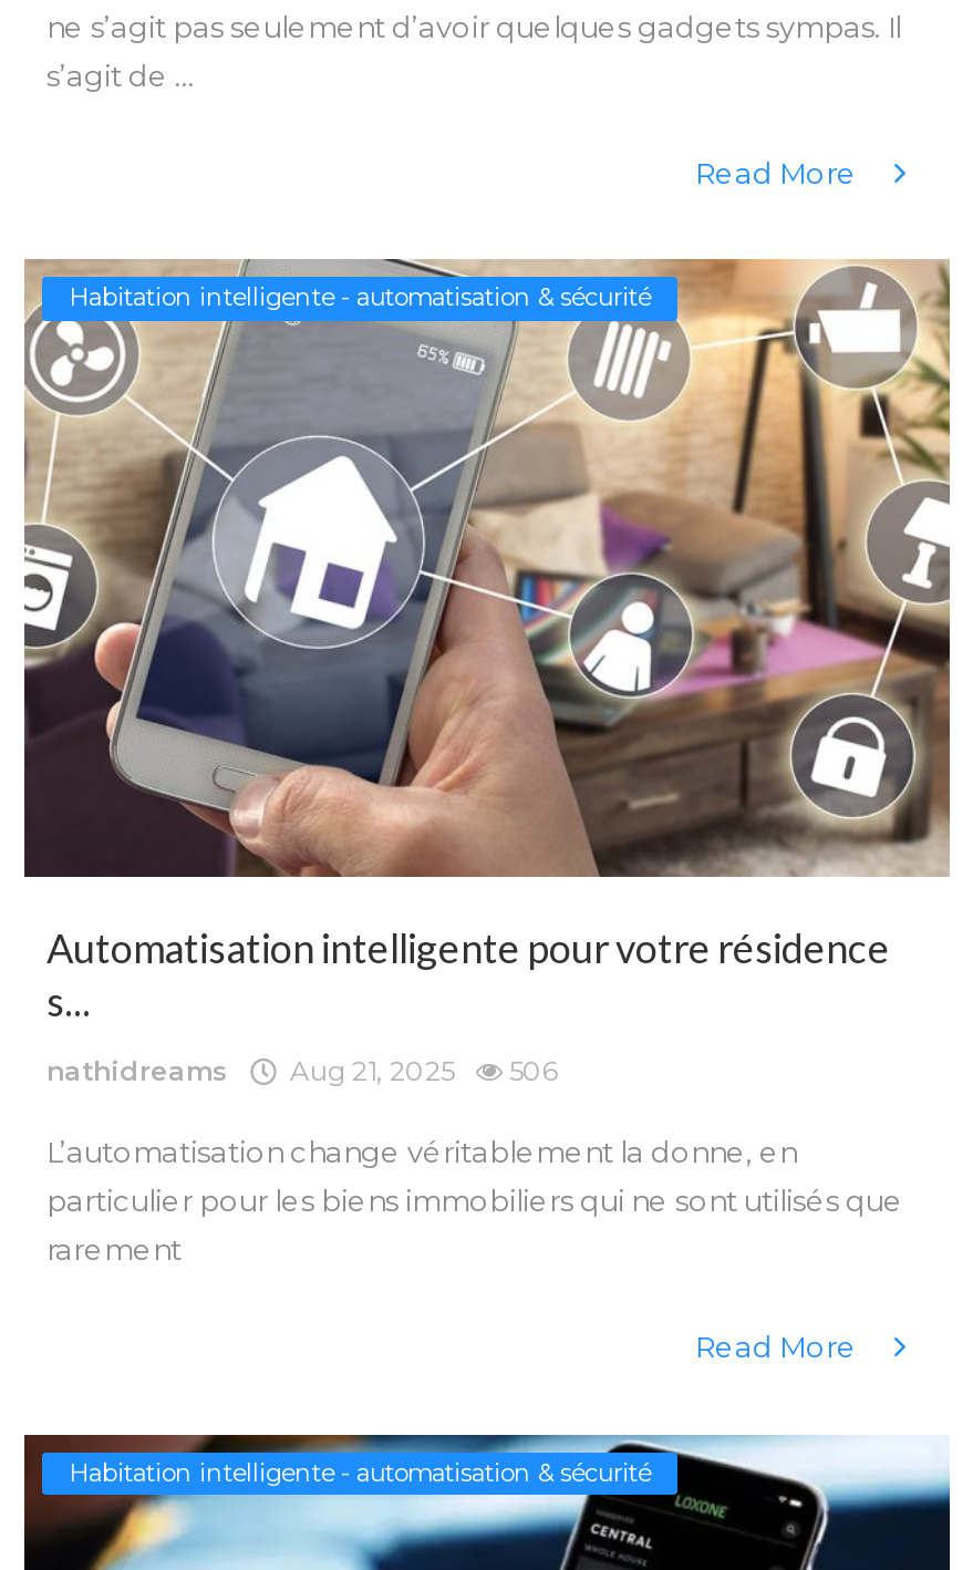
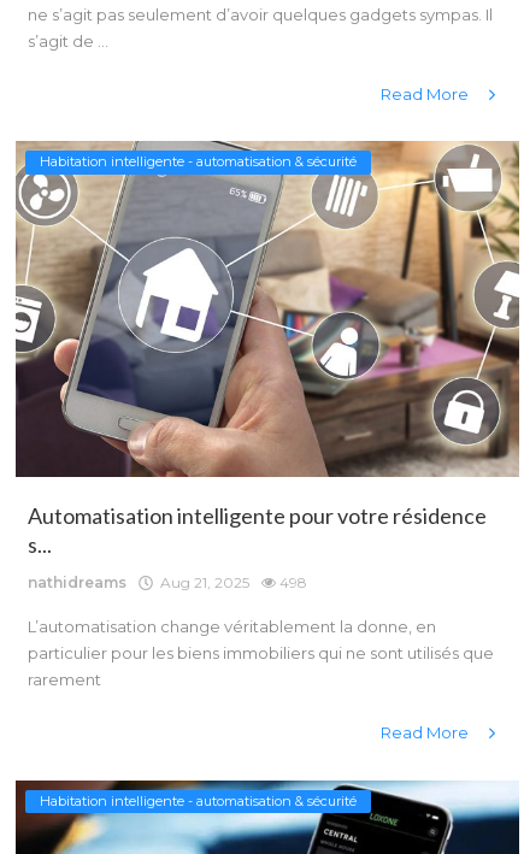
- nathidreams Aug 21, 2025 506
+ nathidreams Aug 21, 2025 498
